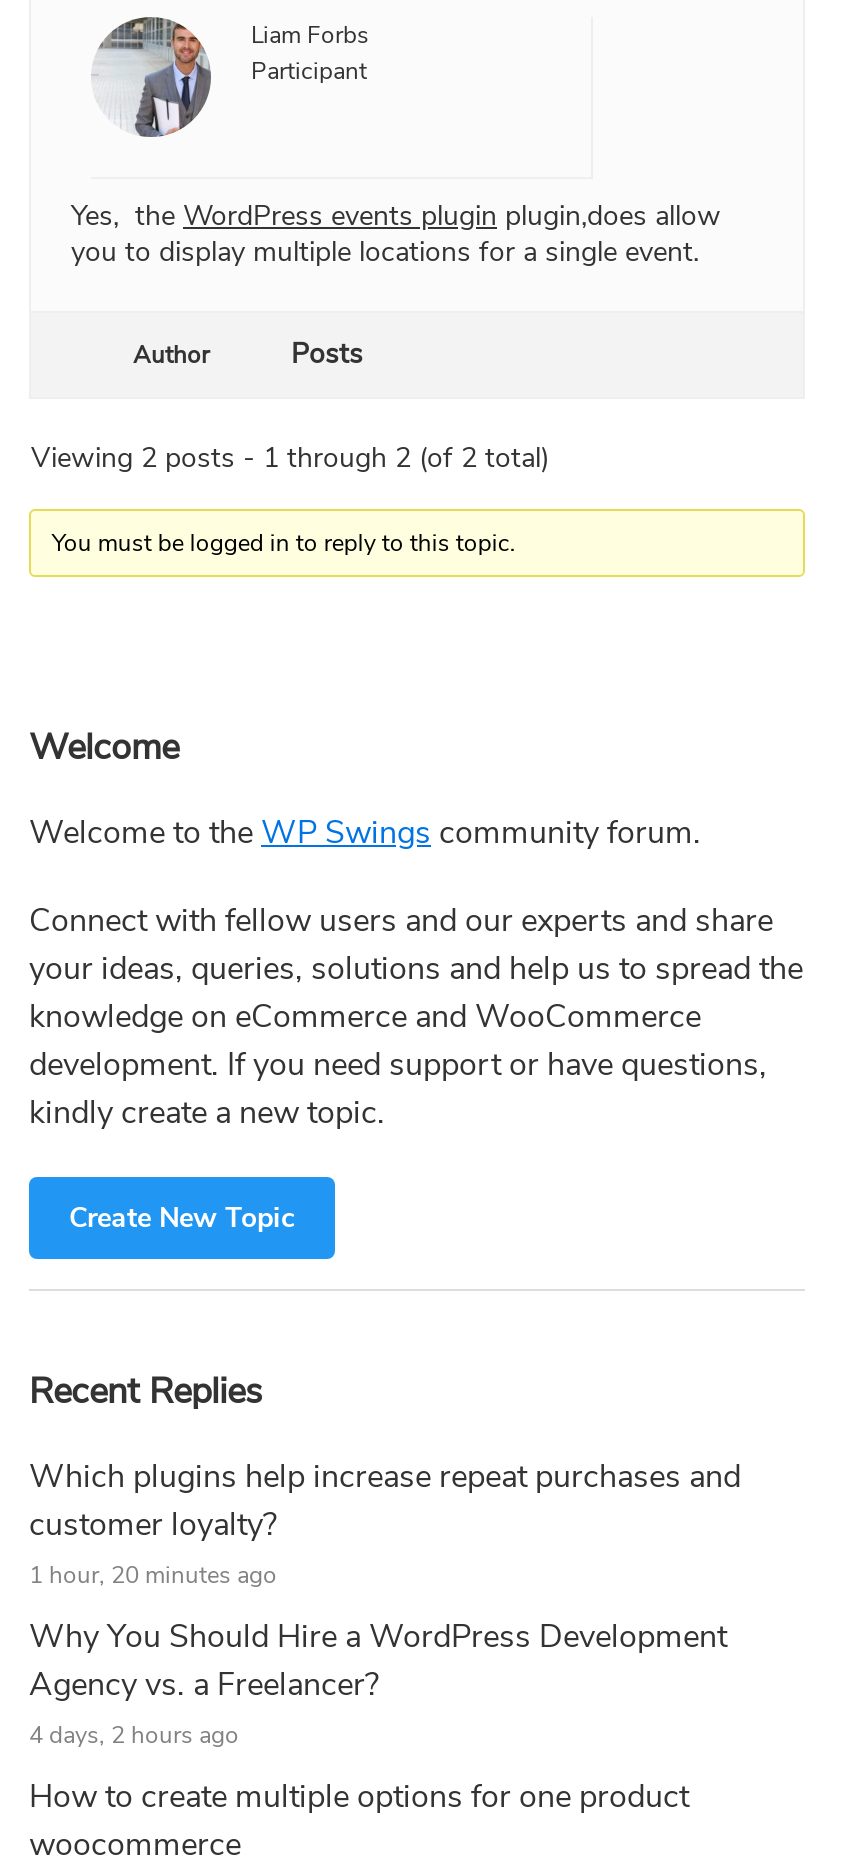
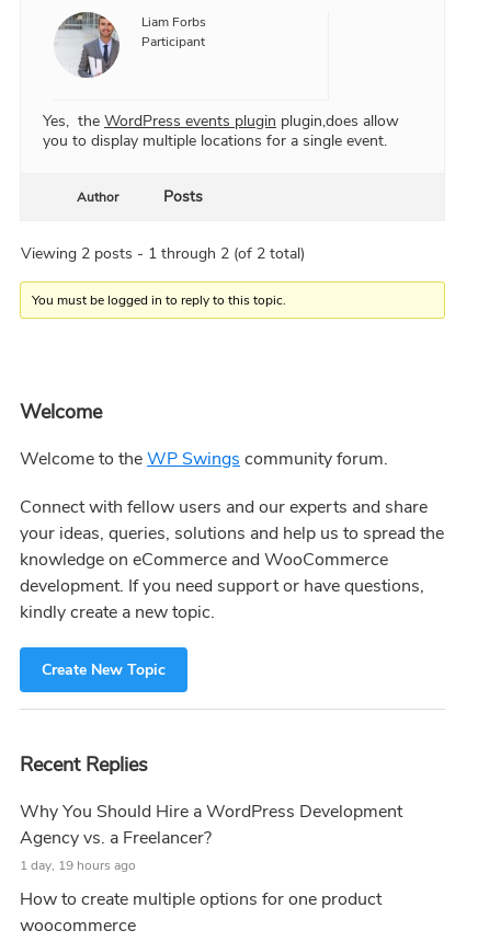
- Which plugins help increase repeat purchases and
- customer loyalty?
- 1 hour, 20 minutes ago

- 4 days, 2 hours ago
+ 1 day, 19 hours ago
